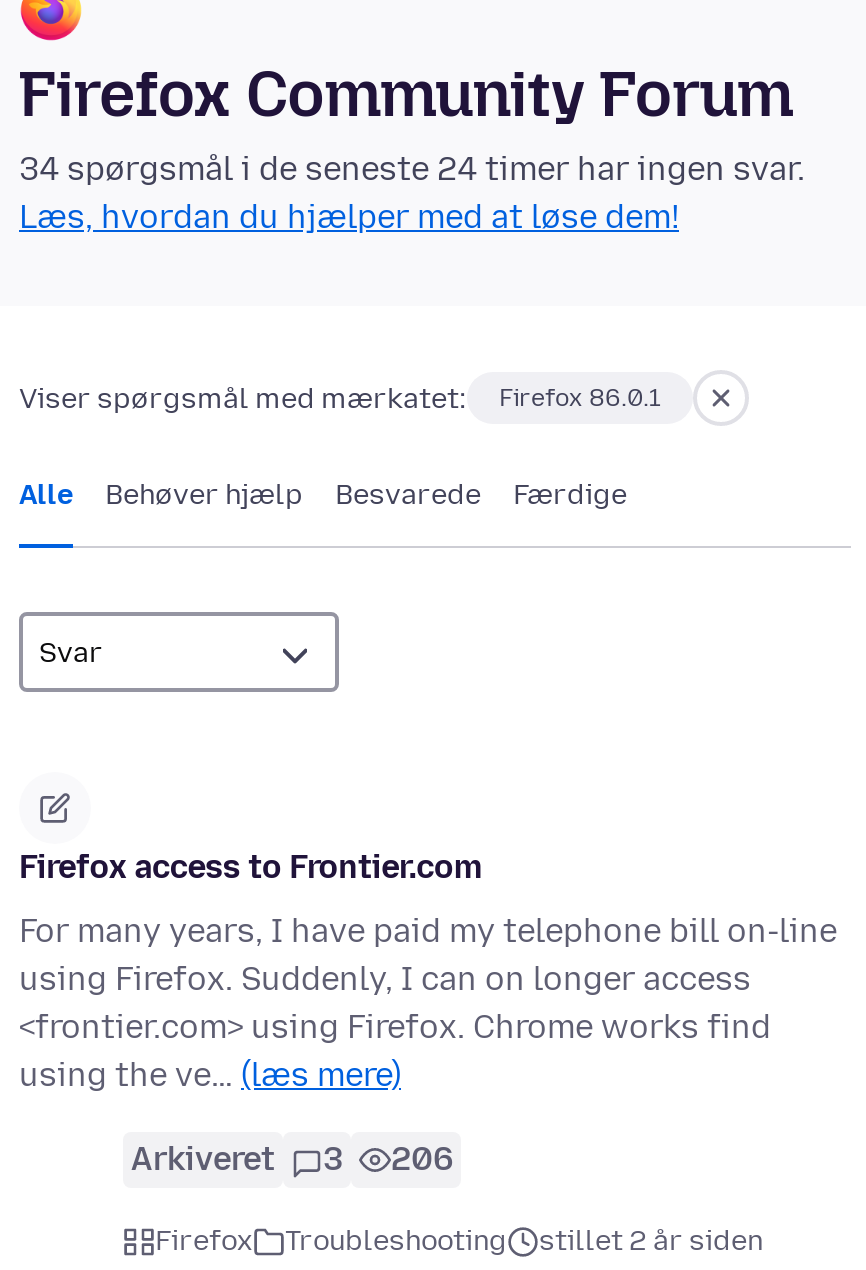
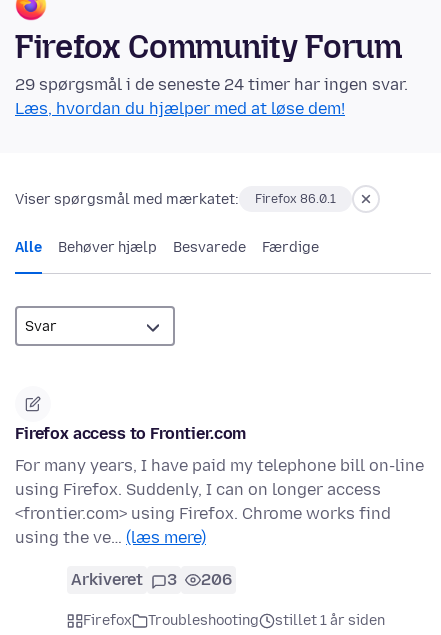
- 34 spørgsmål i de seneste 24 timer har ingen svar.
+ 29 spørgsmål i de seneste 24 timer har ingen svar.

- stillet 2 år siden
+ stillet 1 år siden
